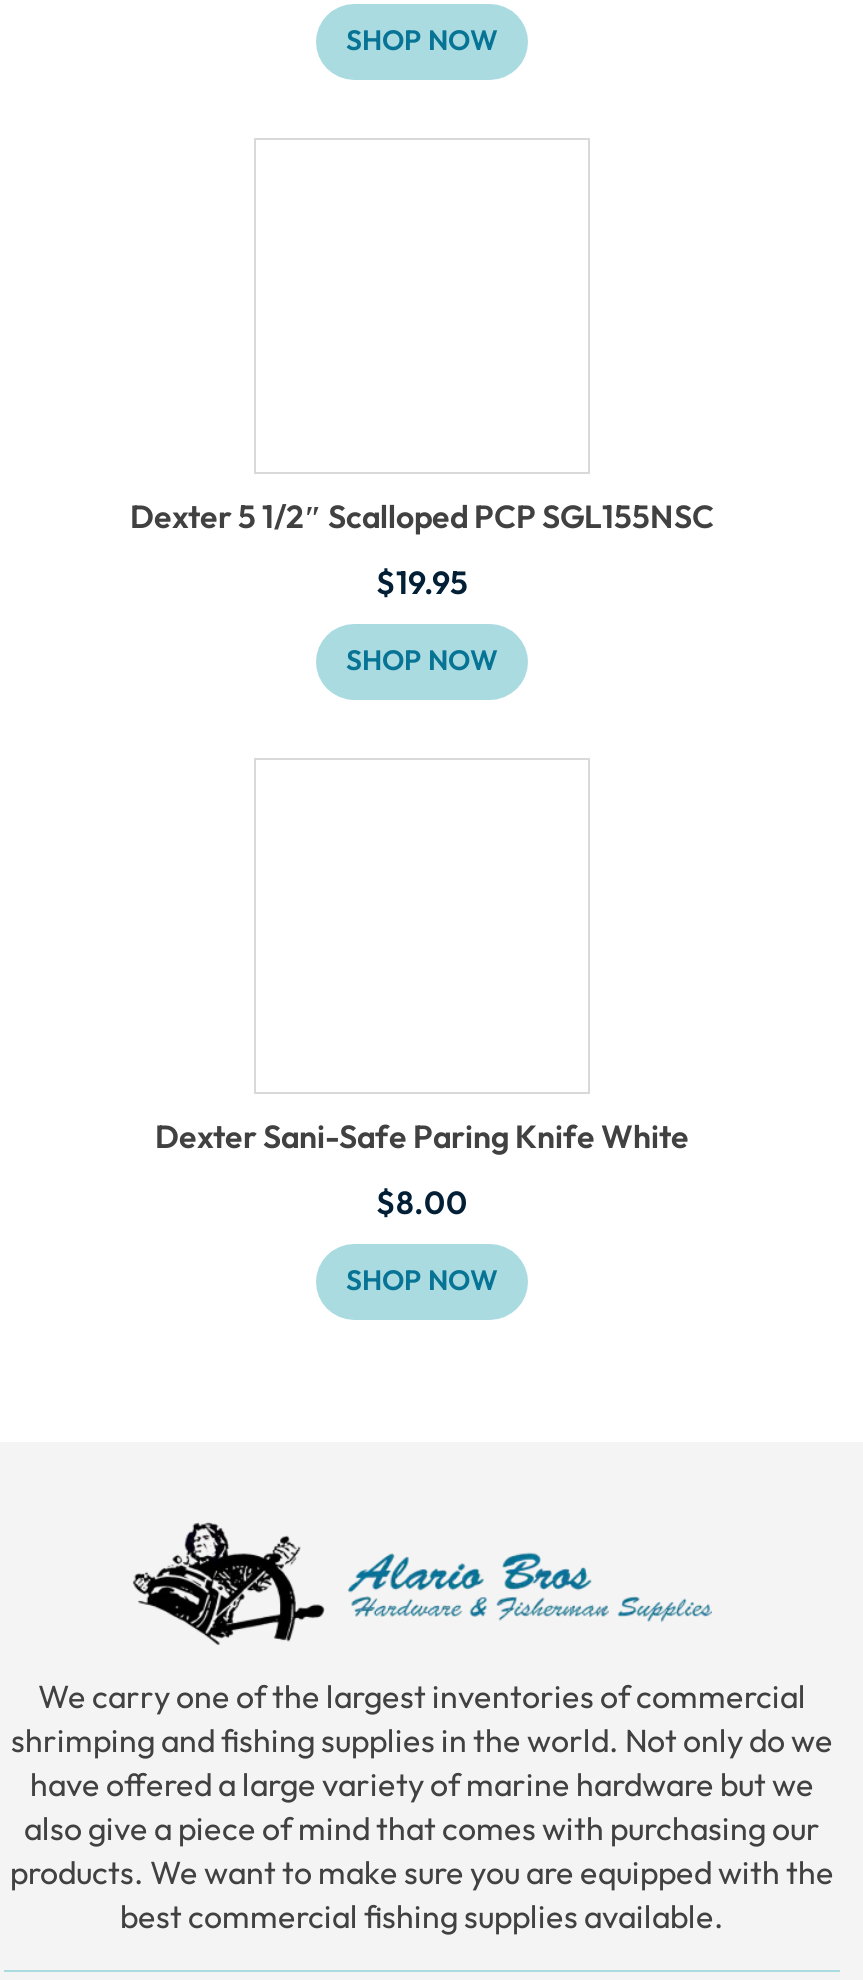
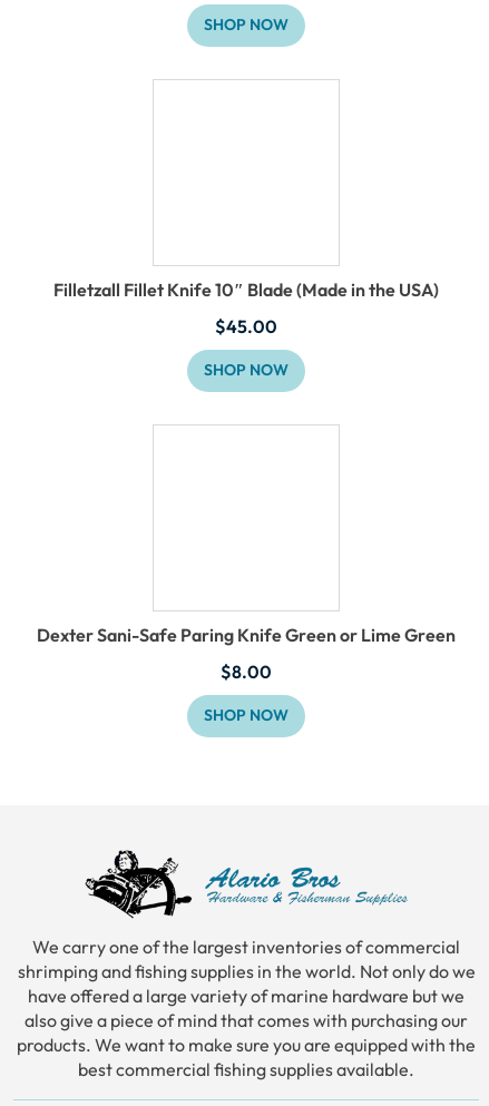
- Dexter 5 1/2″ Scalloped PCP SGL155NSC
+ Filletzall Fillet Knife 10″ Blade (Made in the USA)

- $19.95
+ $45.00

- Dexter Sani-Safe Paring Knife White
+ Dexter Sani-Safe Paring Knife Green or Lime Green
